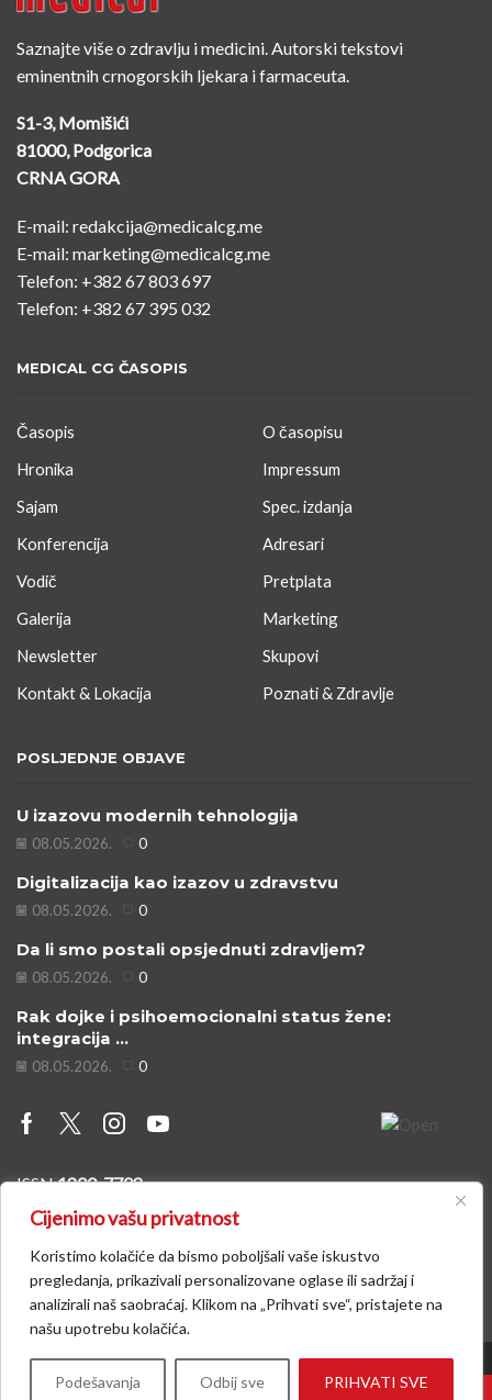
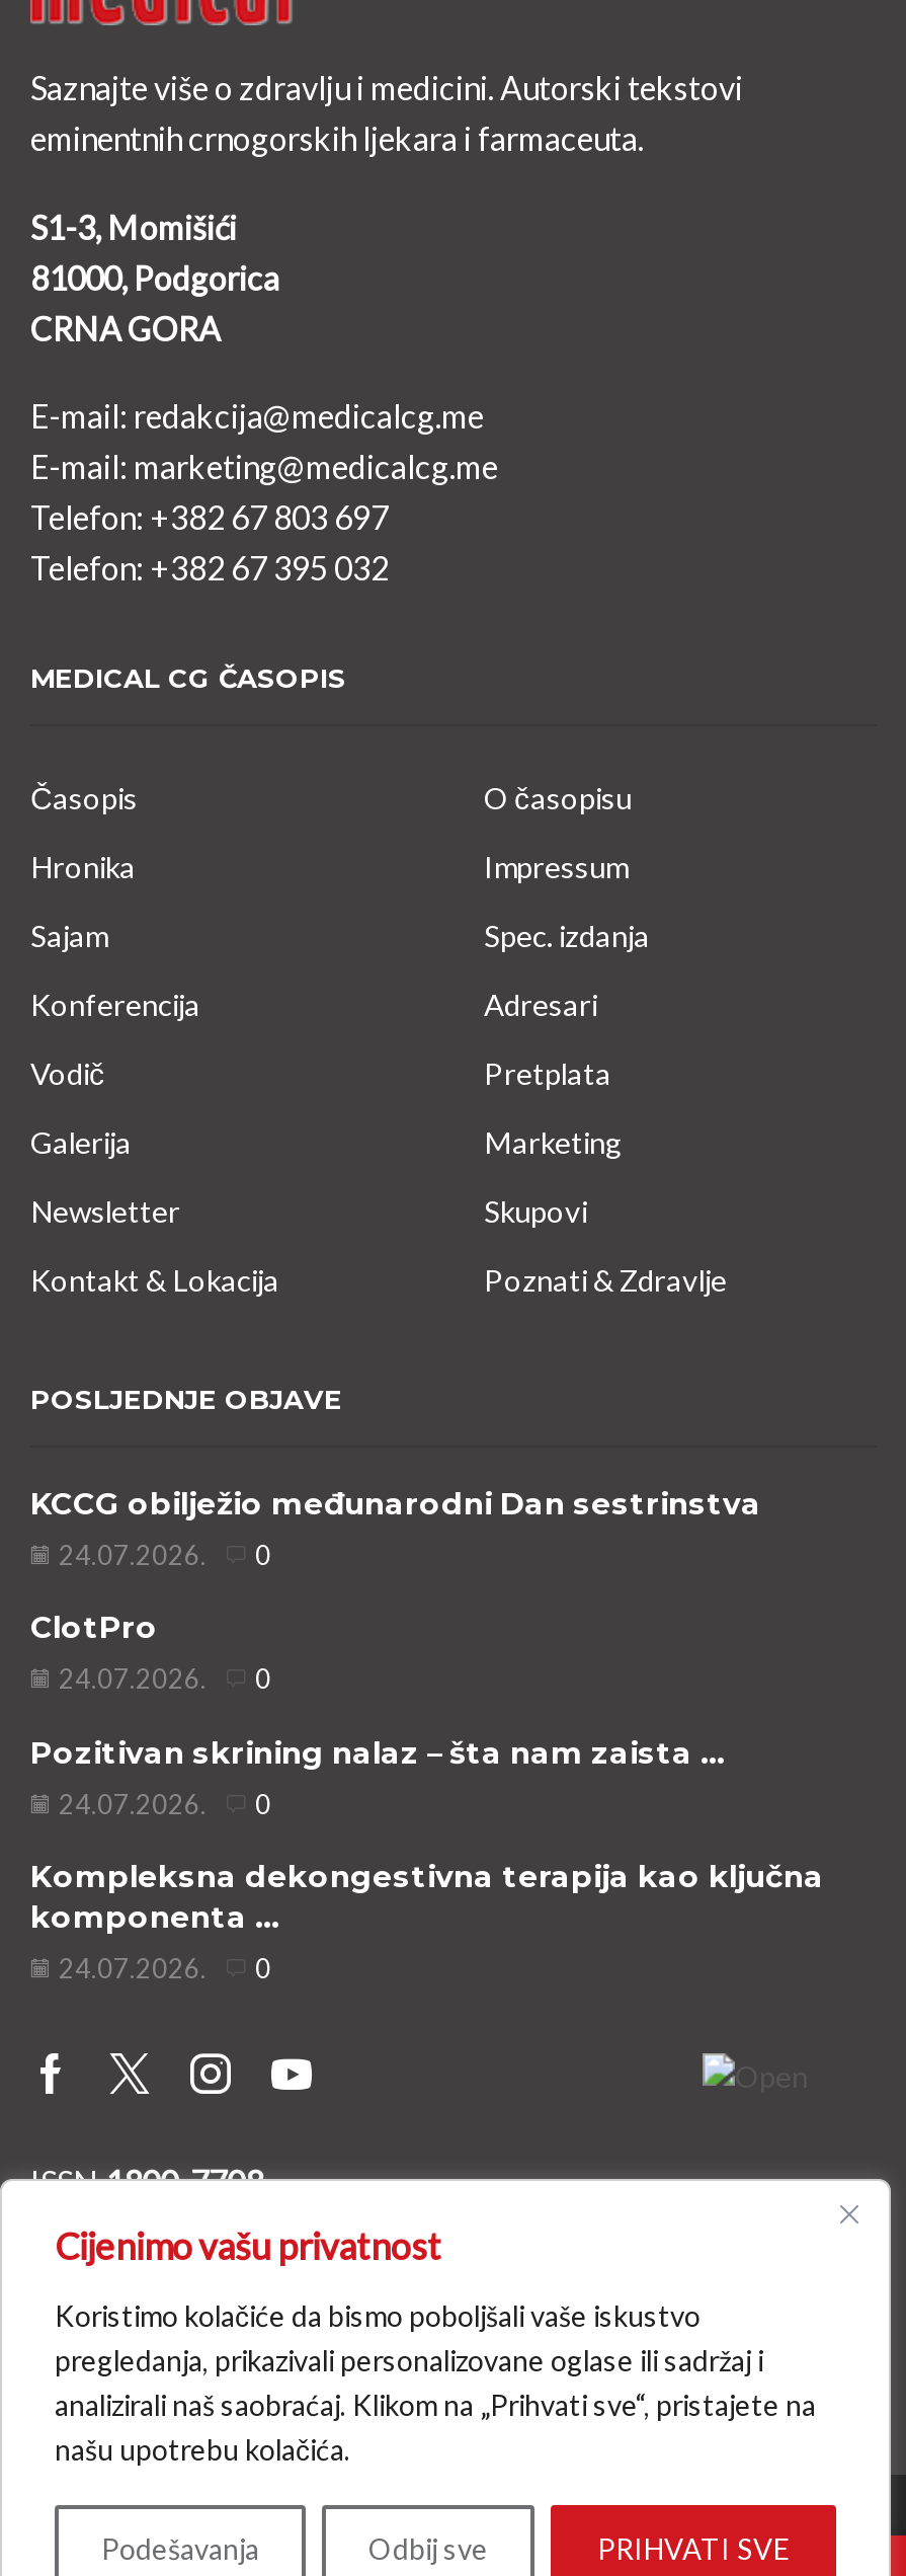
- U izazovu modernih tehnologija
- 08.05.2026.
+ KCCG obilježio međunarodni Dan sestrinstva
+ 24.07.2026.

- Digitalizacija kao izazov u zdravstvu
- 08.05.2026.
+ ClotPro
+ 24.07.2026.

- Da li smo postali opsjednuti zdravljem?
- 08.05.2026.
+ Pozitivan skrining nalaz – šta nam zaista ...
+ 24.07.2026.

- Rak dojke i psihoemocionalni status žene:
- integracija ...
- 08.05.2026.
+ Kompleksna dekongestivna terapija kao ključna
+ komponenta ...
+ 24.07.2026.
